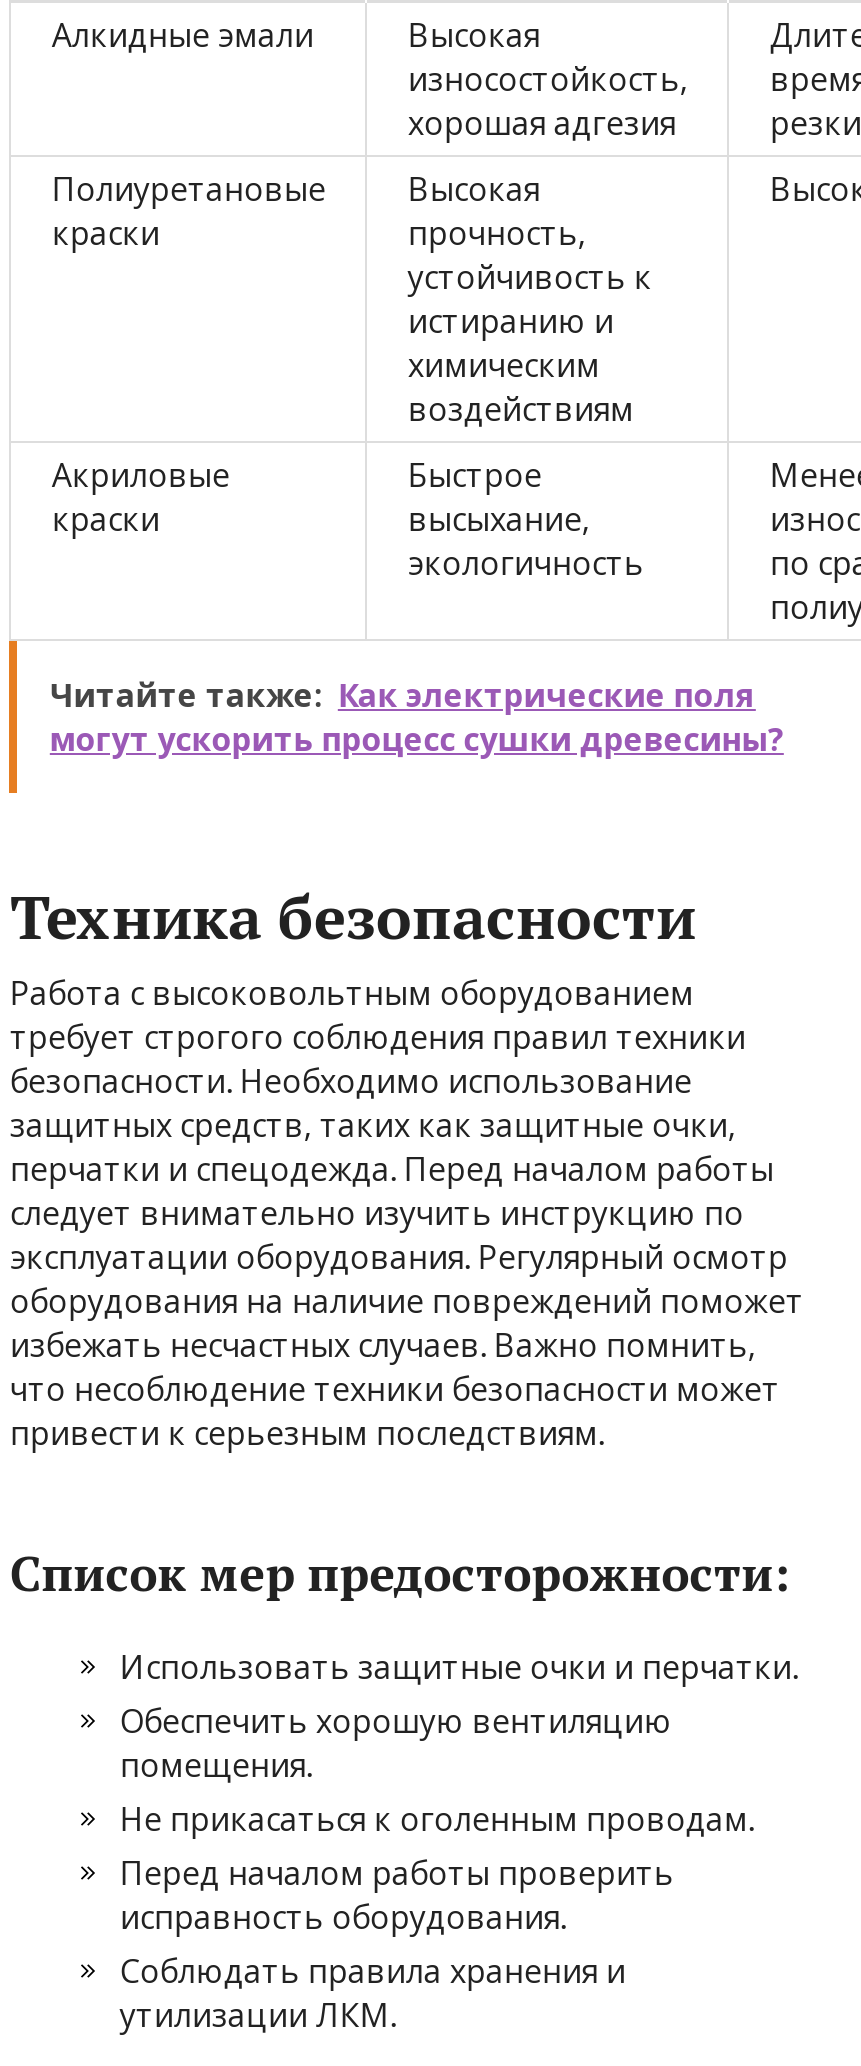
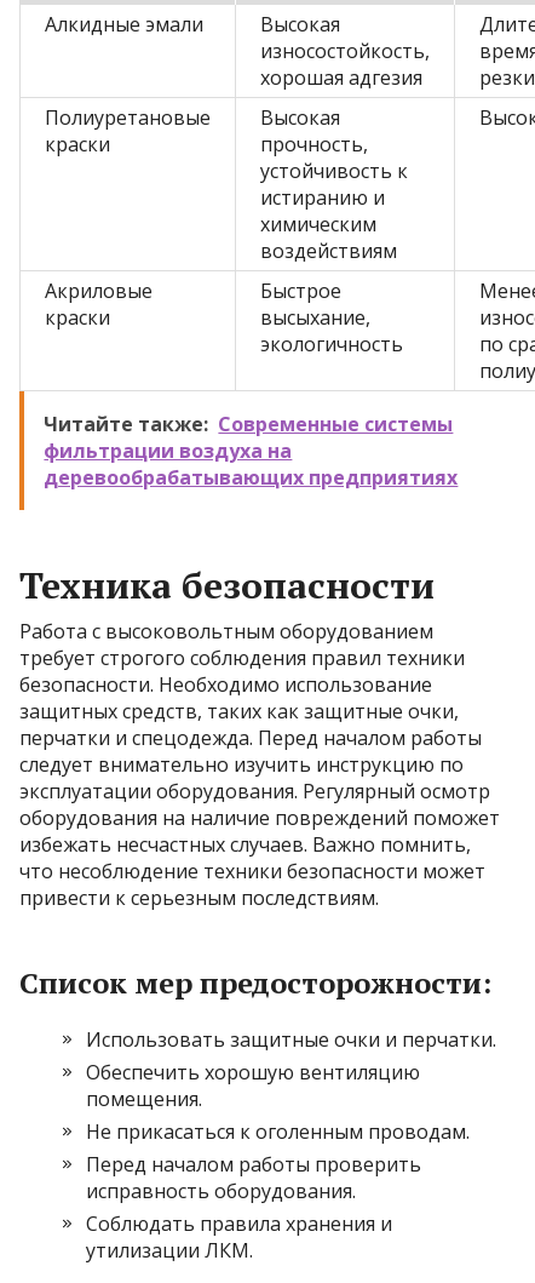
- Читайте также: Как электрические поля
- могут ускорить процесс сушки древесины?
+ Читайте также: Современные системы
+ фильтрации воздуха на
+ деревообрабатывающих предприятиях
